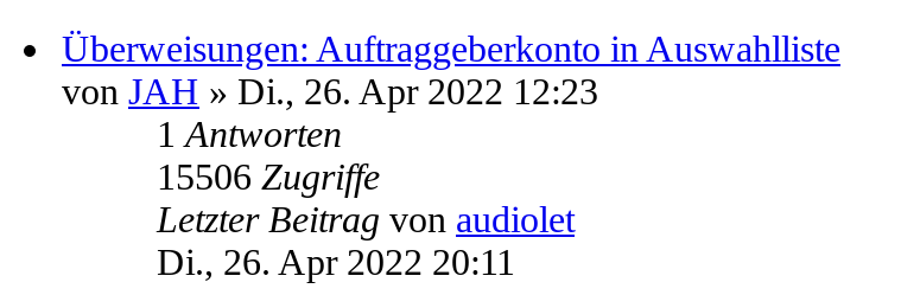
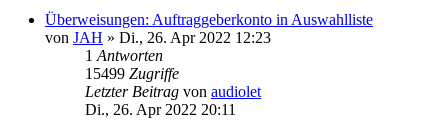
- 15506 Zugriffe
+ 15499 Zugriffe
